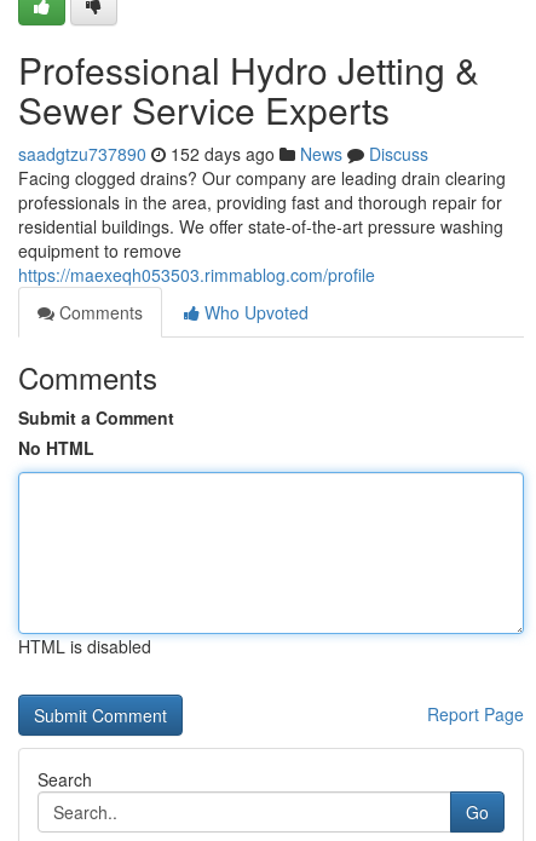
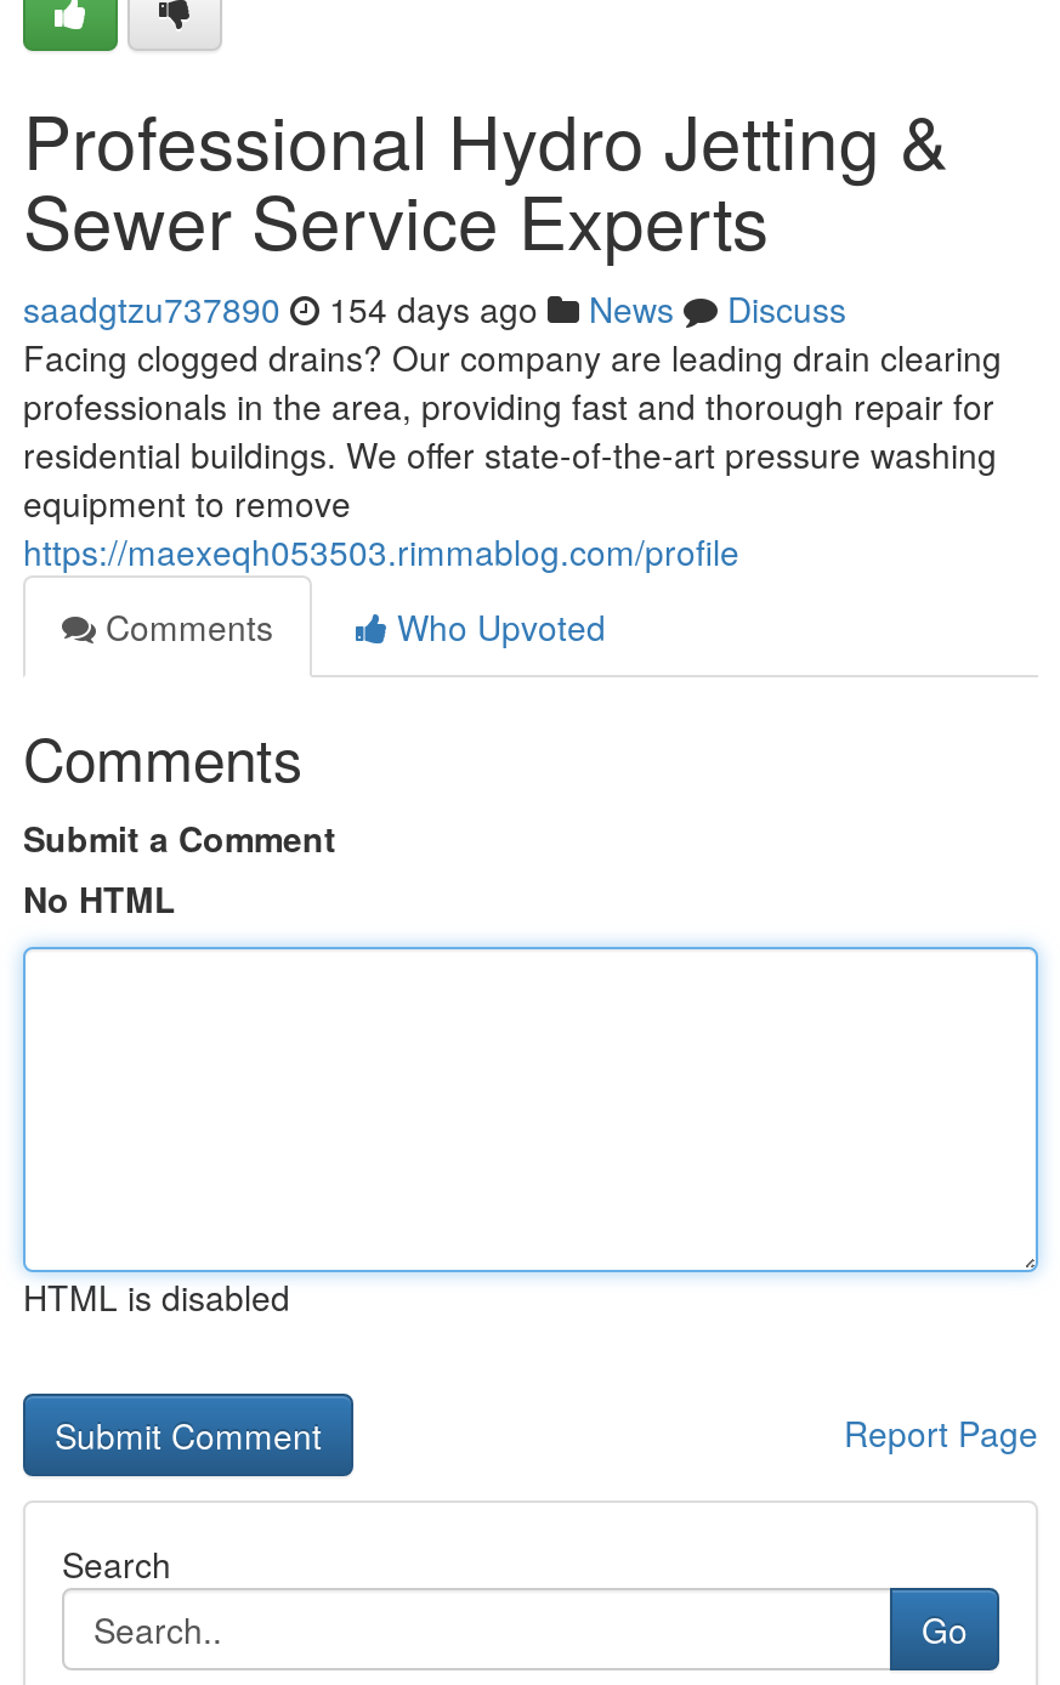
- saadgtzu737890 152 days ago News Discuss
+ saadgtzu737890 154 days ago News Discuss
